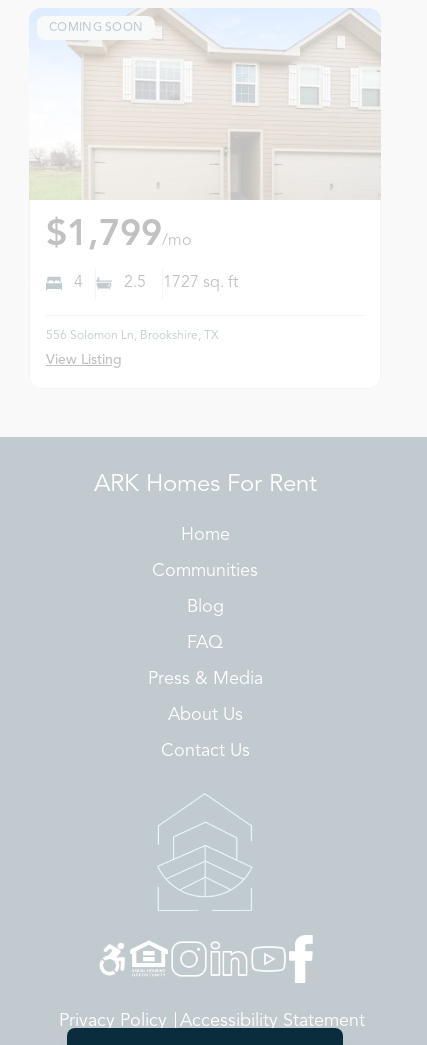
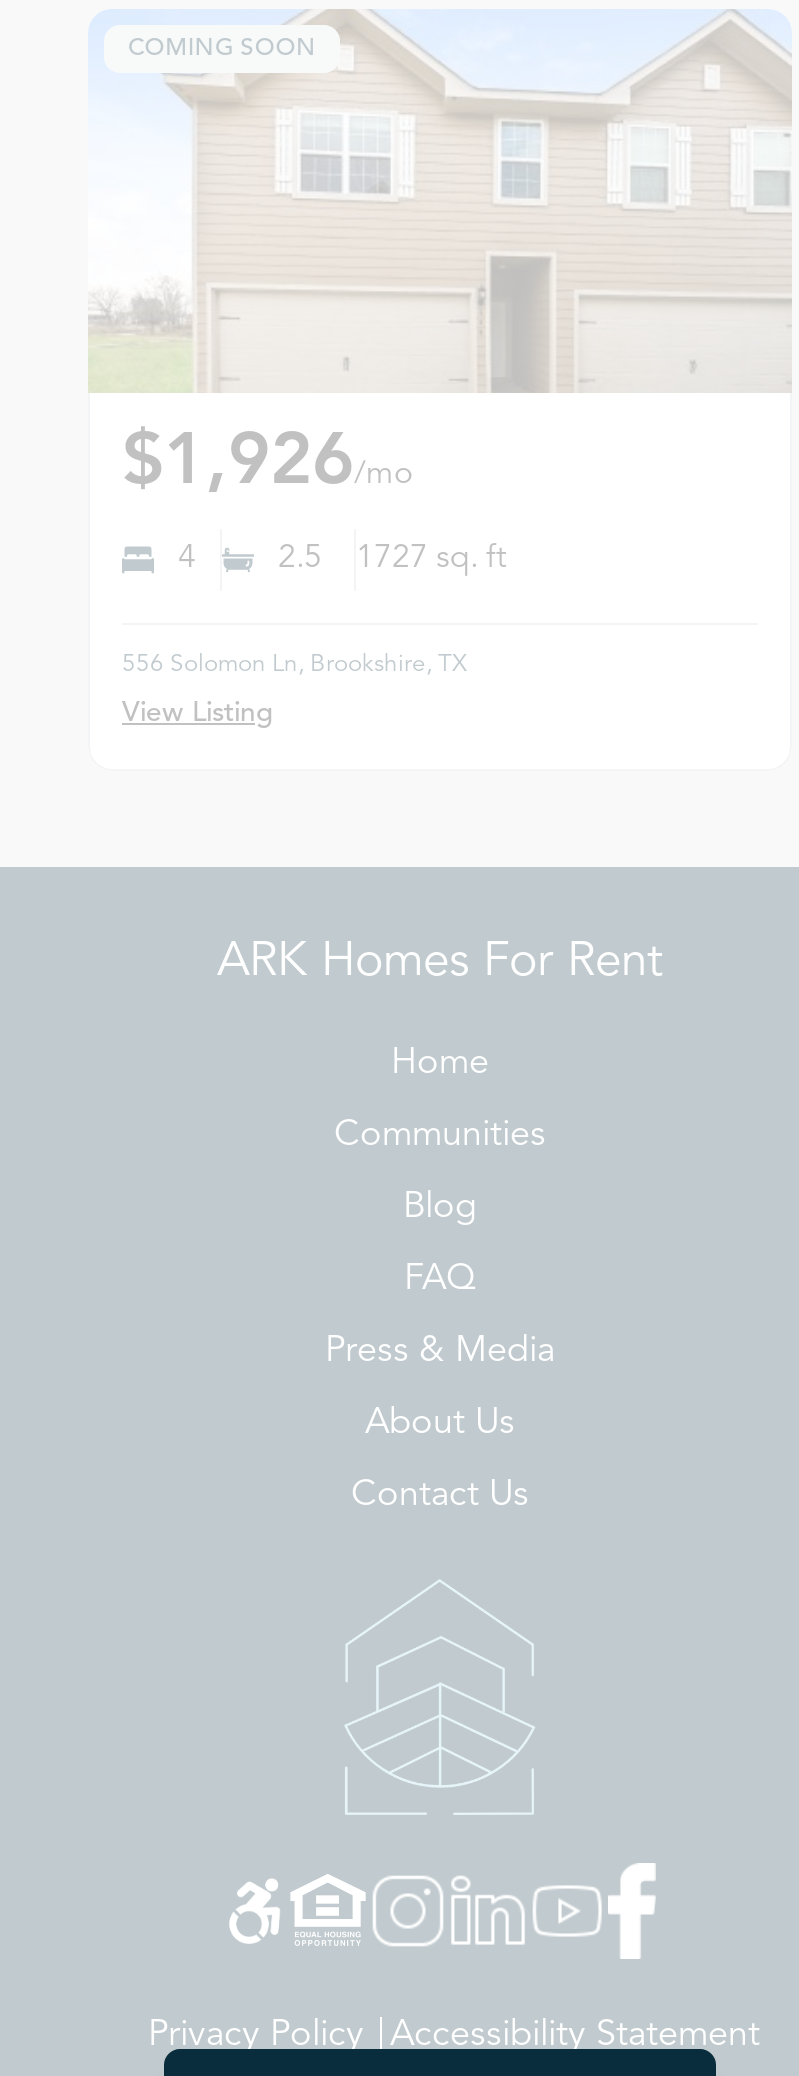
- $1,799/mo
+ $1,926/mo
